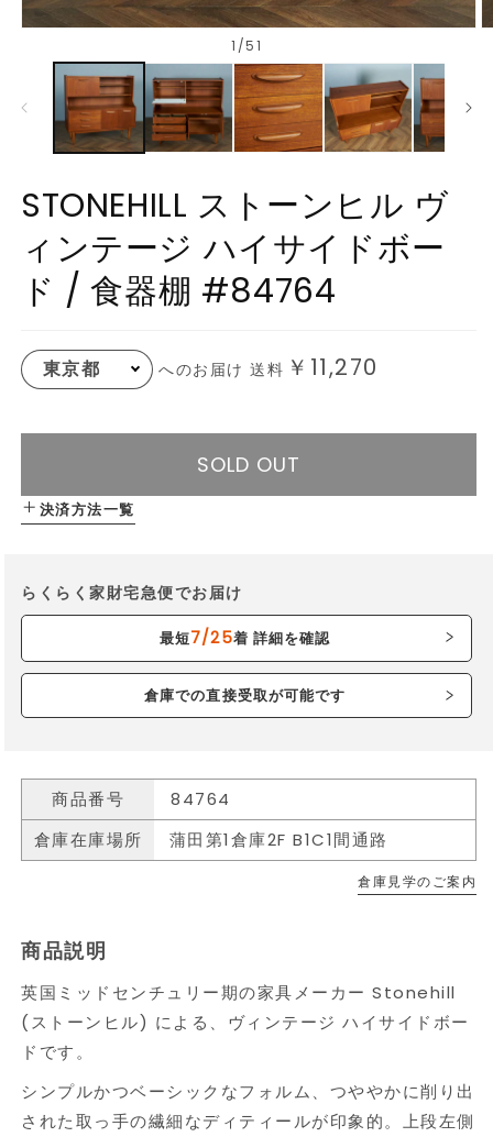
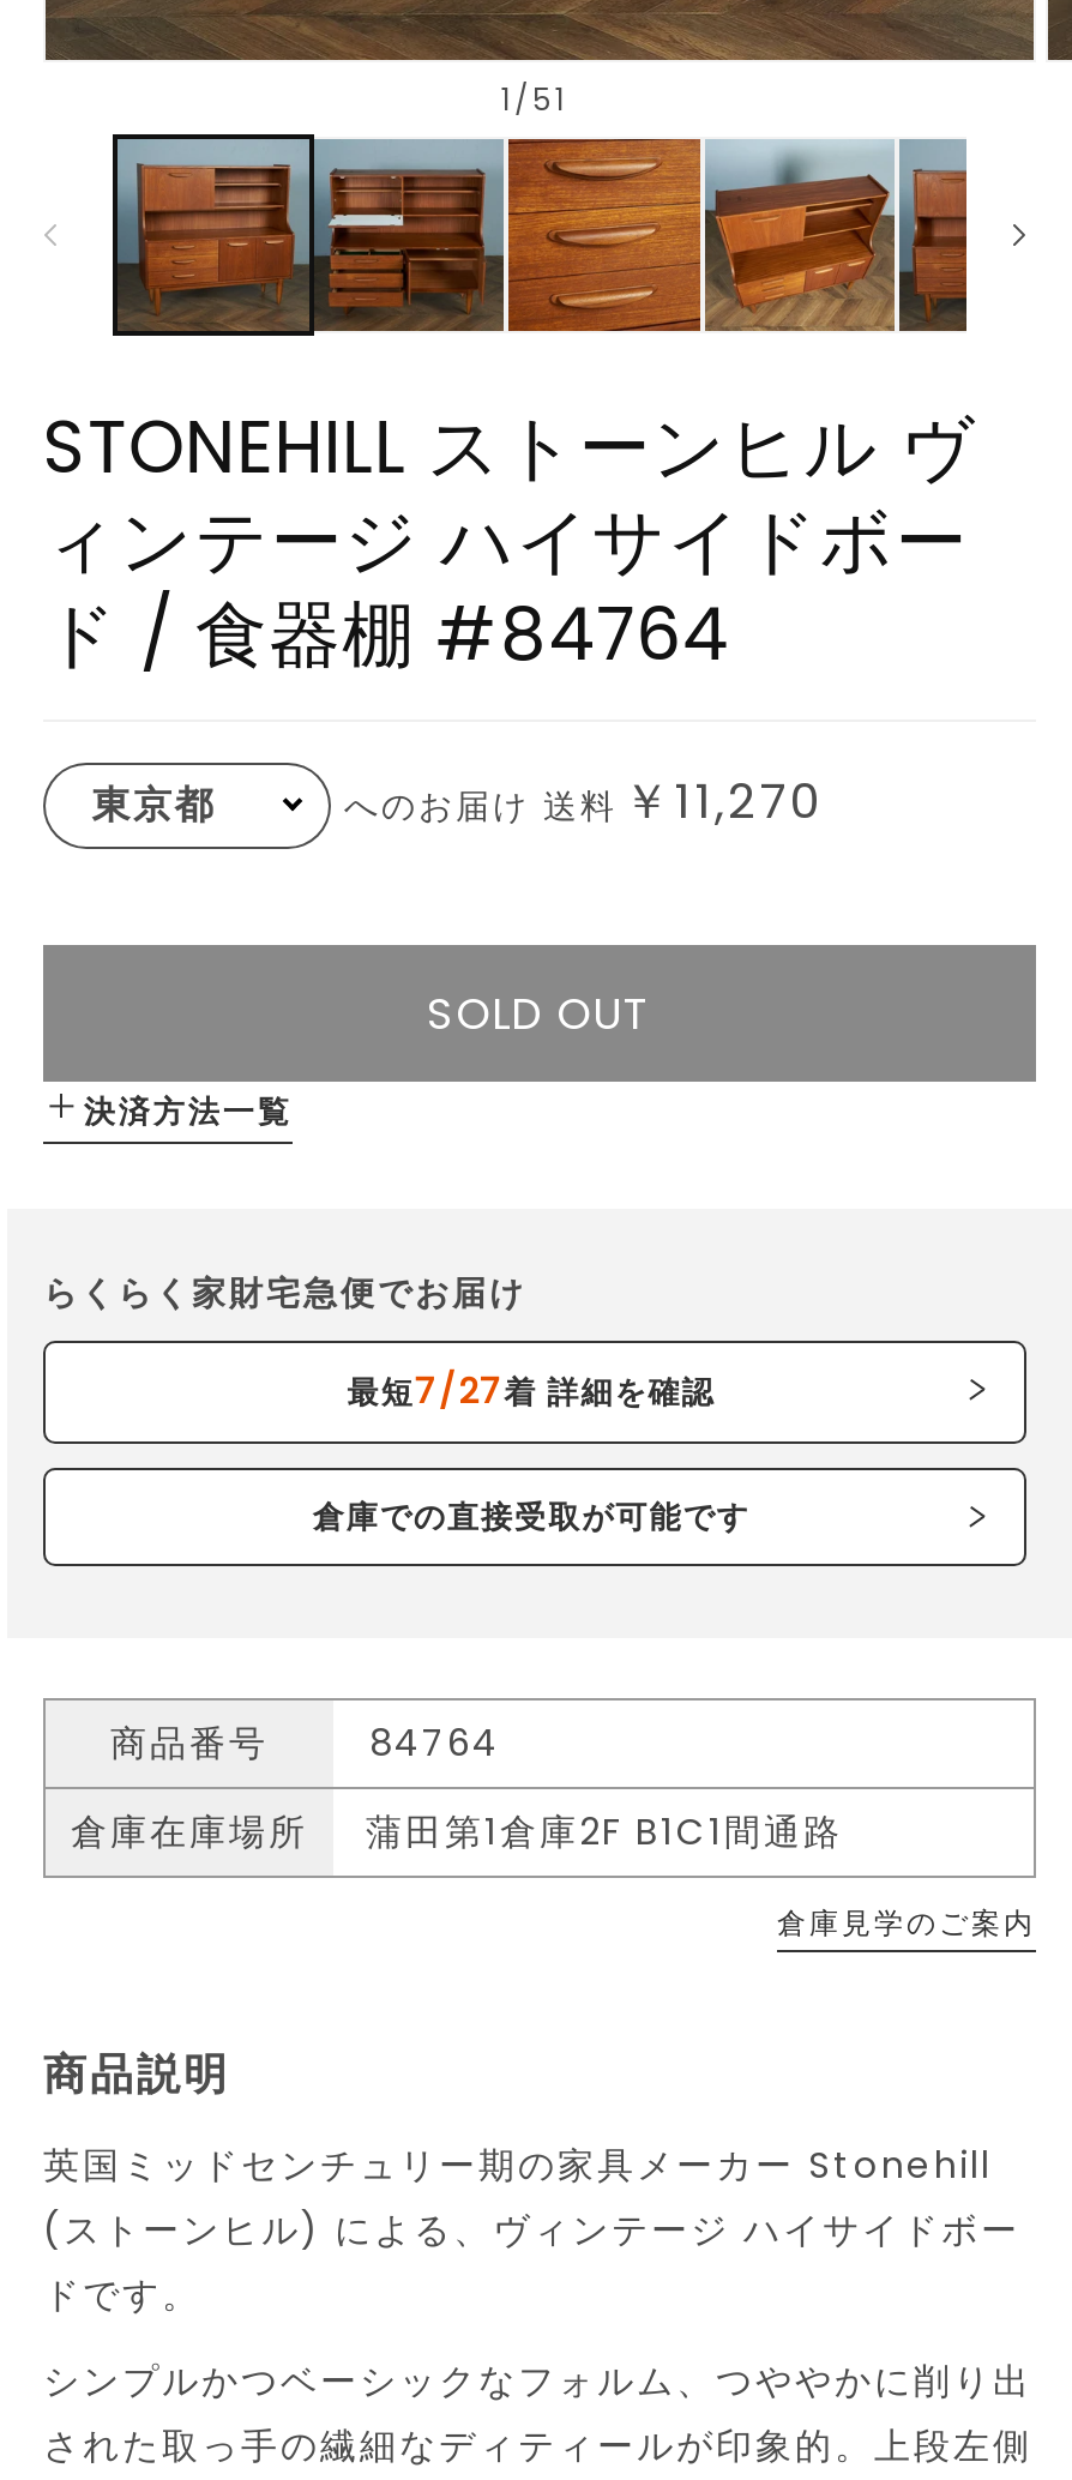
- 最短7/25着詳細を確認
+ 最短7/27着詳細を確認
